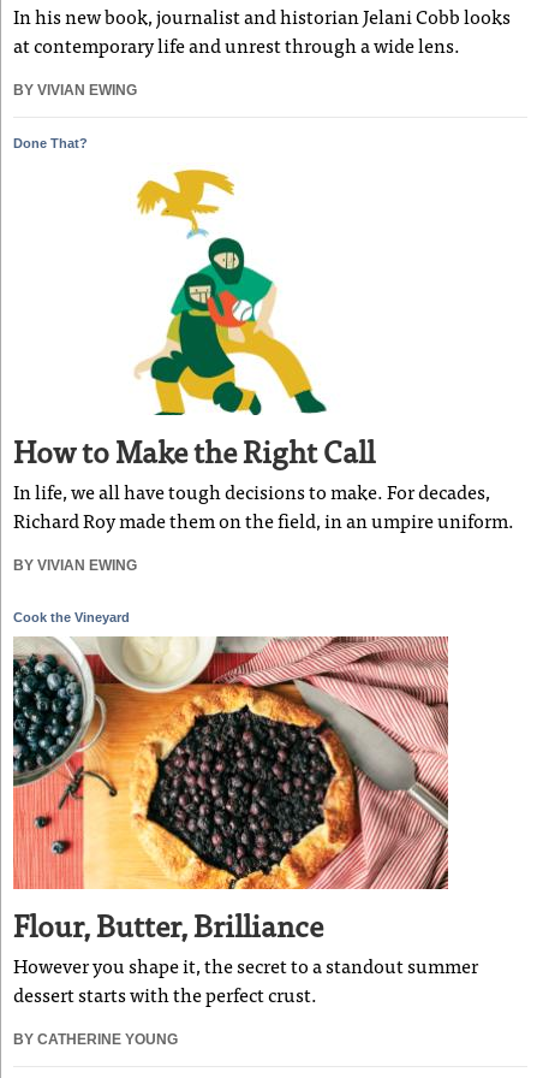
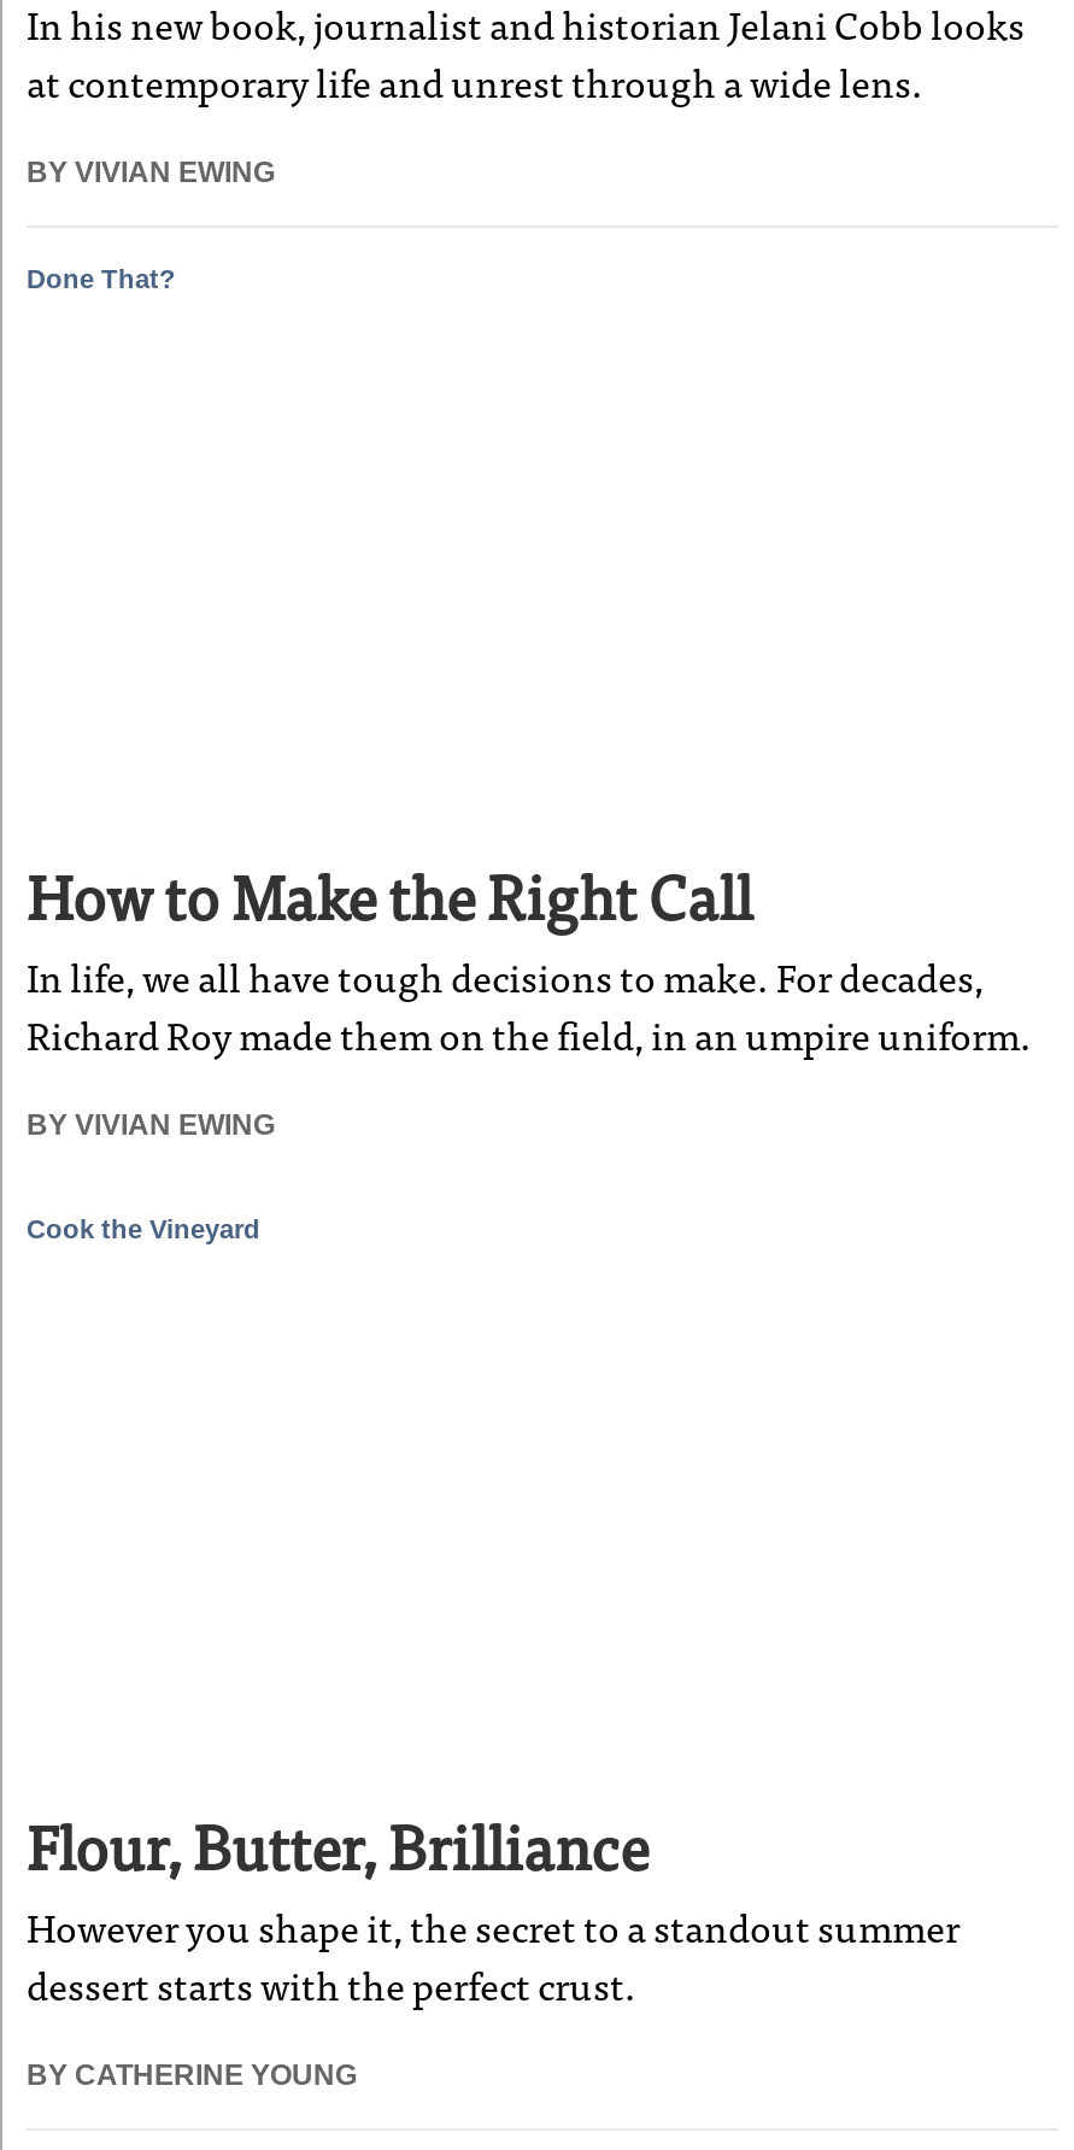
- [image]

- [image]
